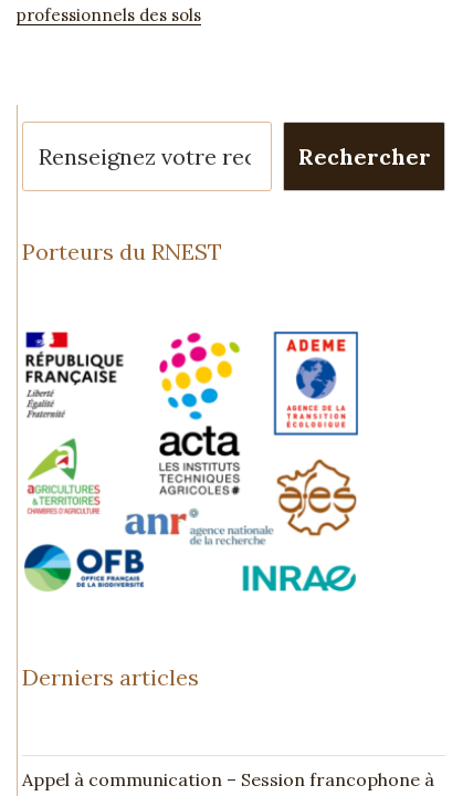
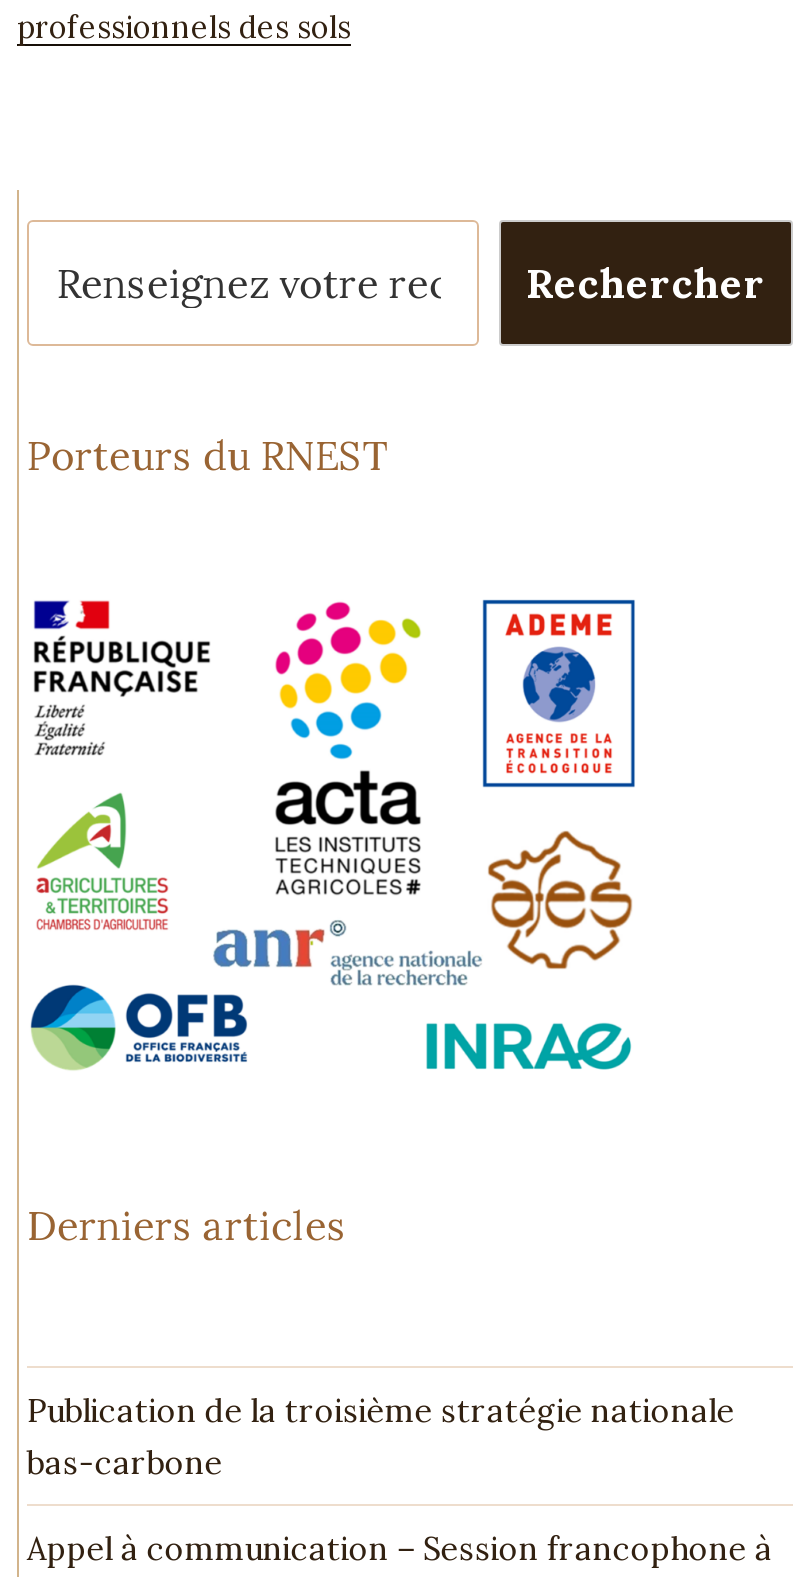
+ Publication de la troisième stratégie nationale
+ bas-carbone
